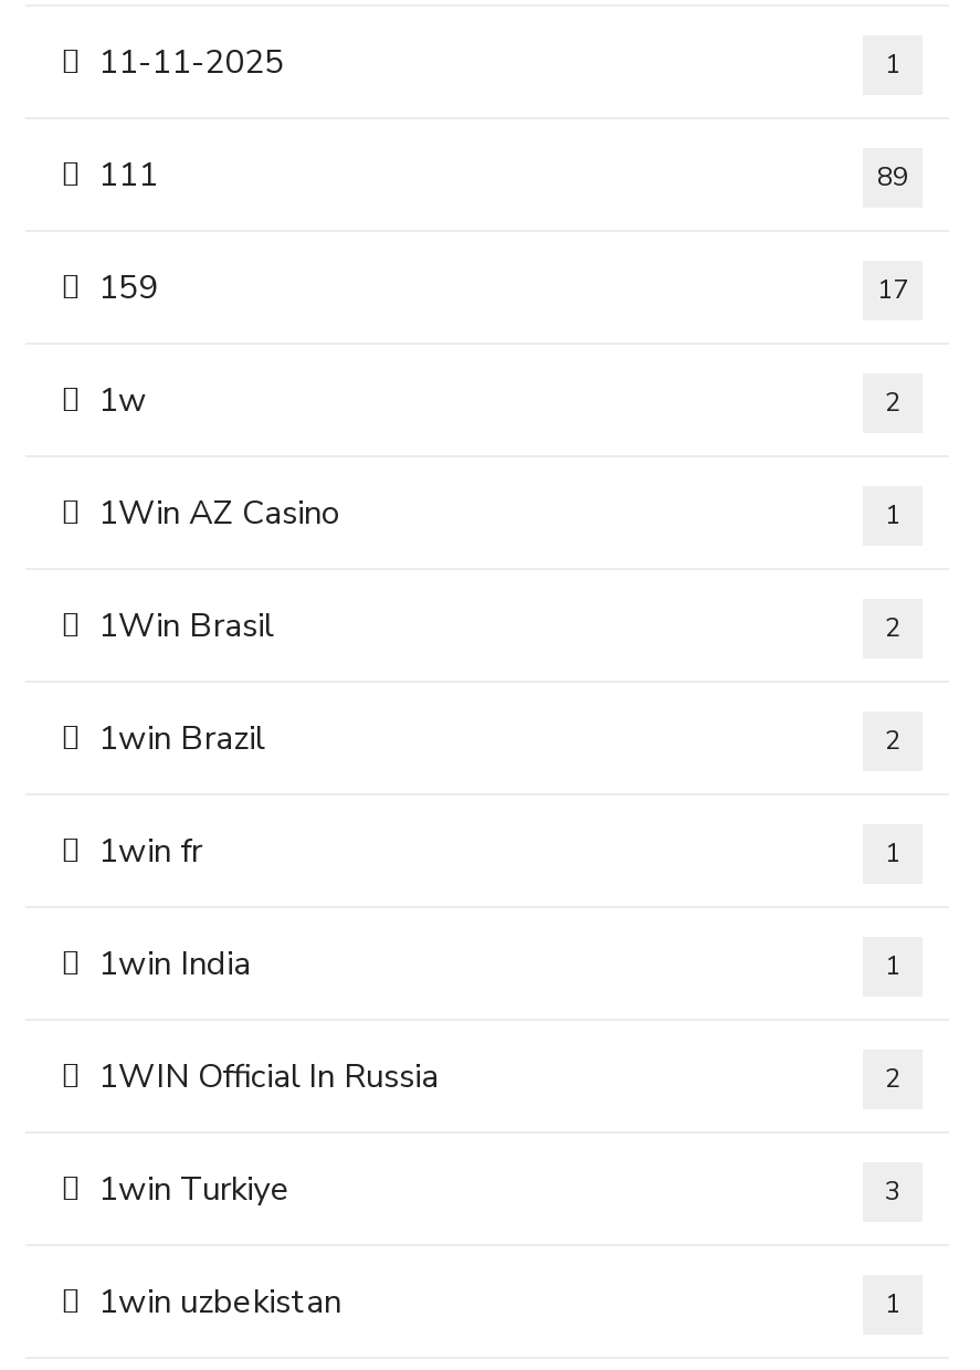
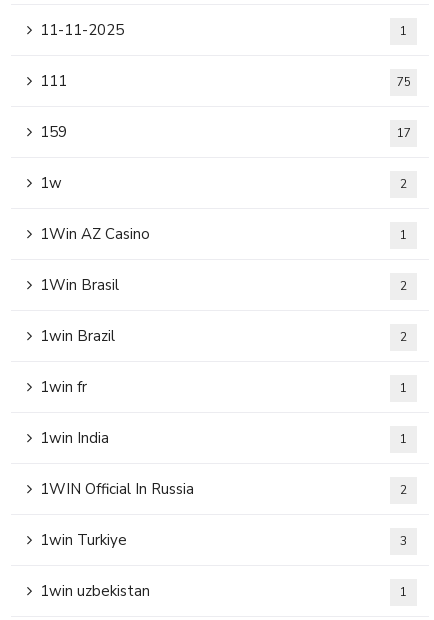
- 89
+ 75
